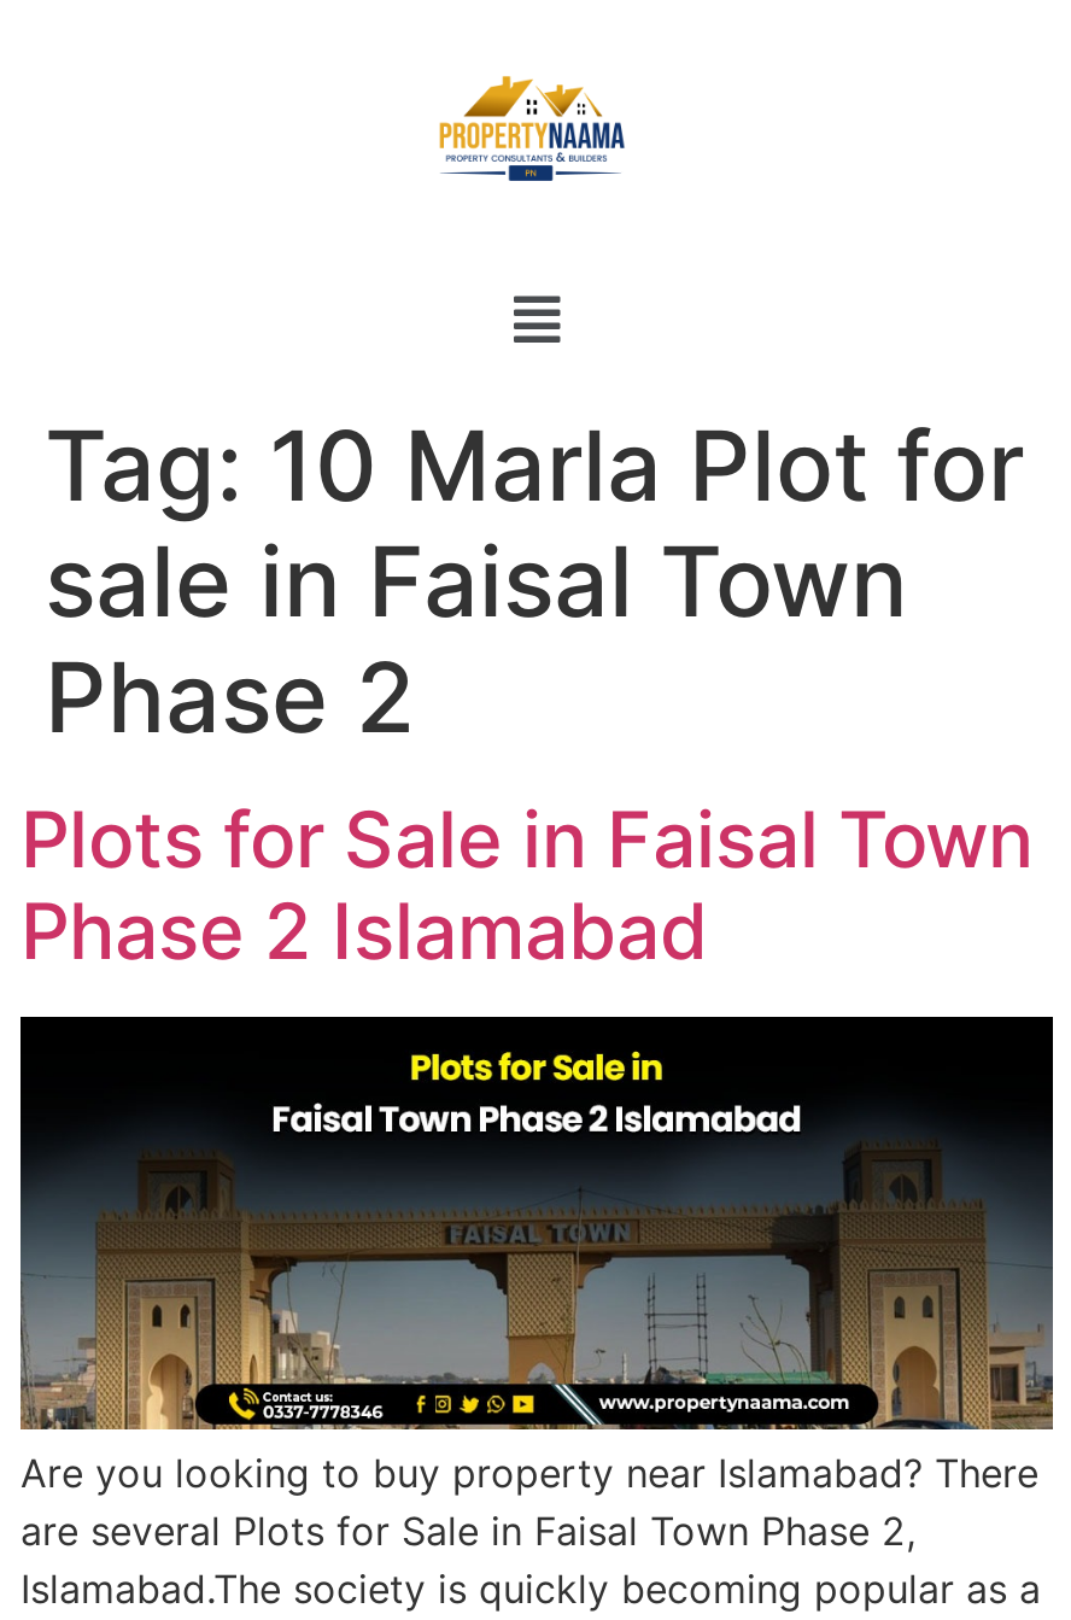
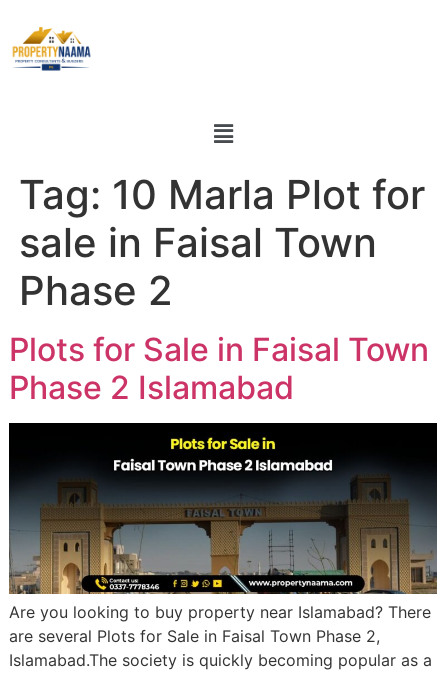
+ [image]

- [image]
